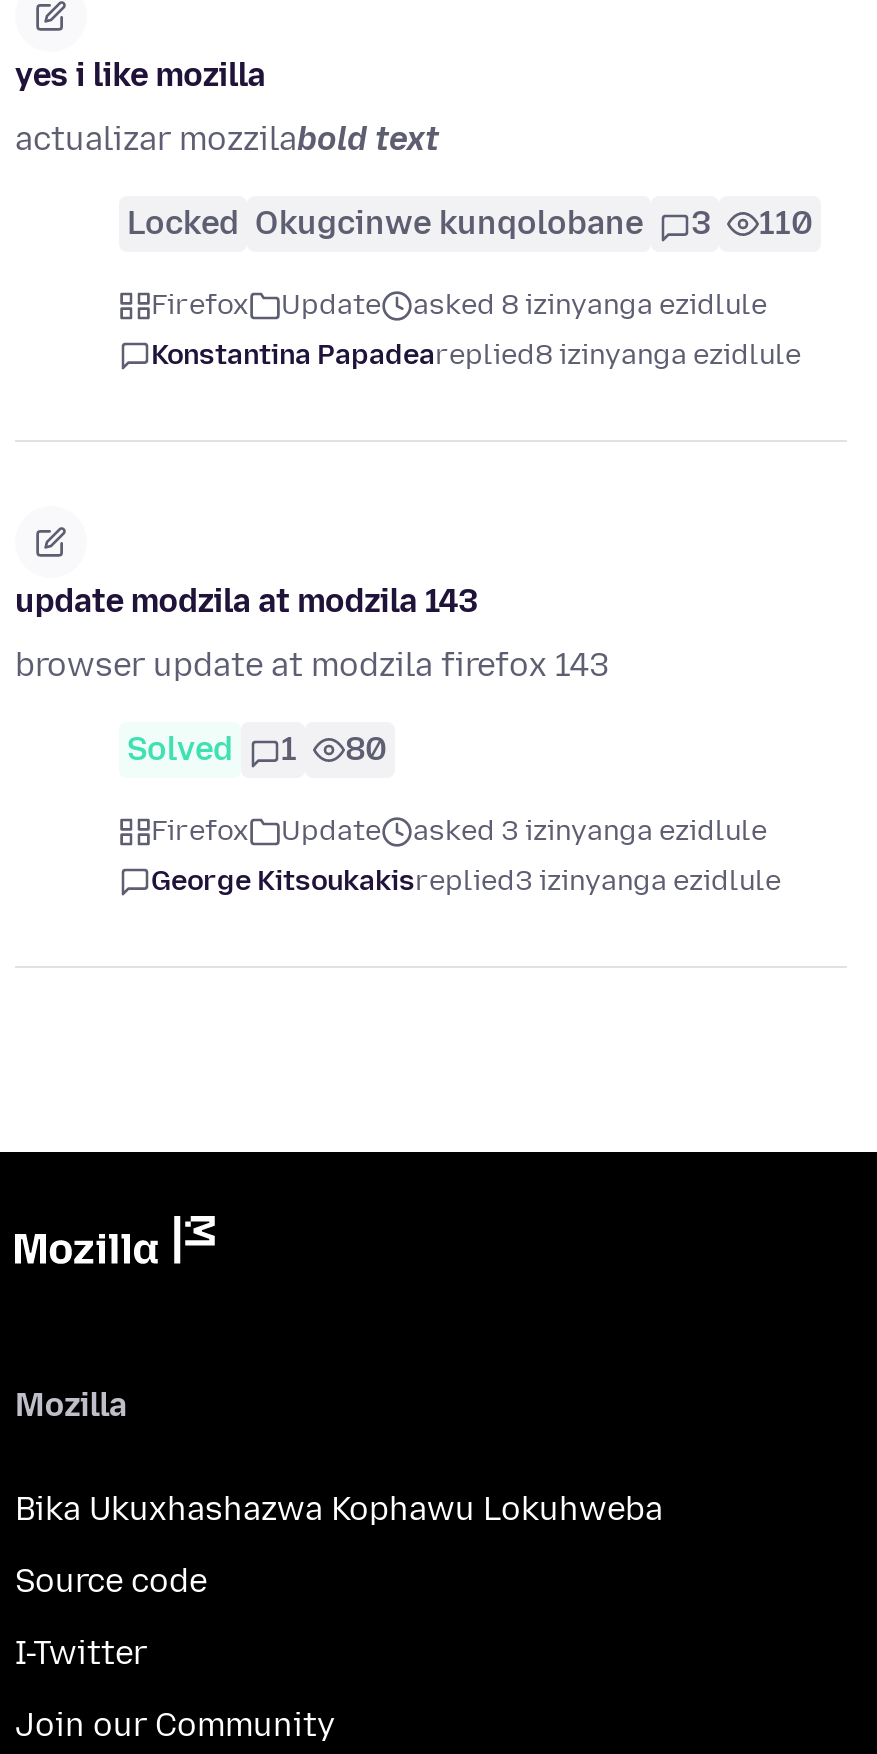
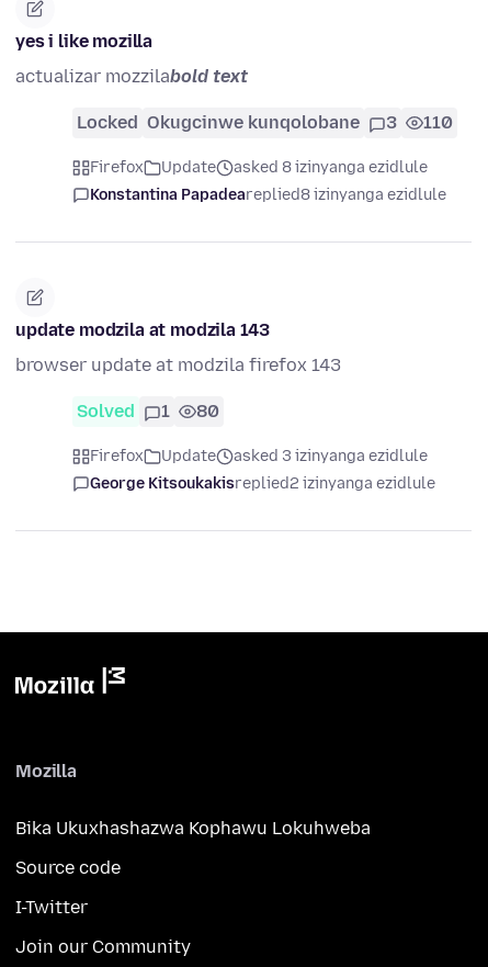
- George Kitsoukakisreplied3 izinyanga ezidlule
+ George Kitsoukakisreplied2 izinyanga ezidlule
